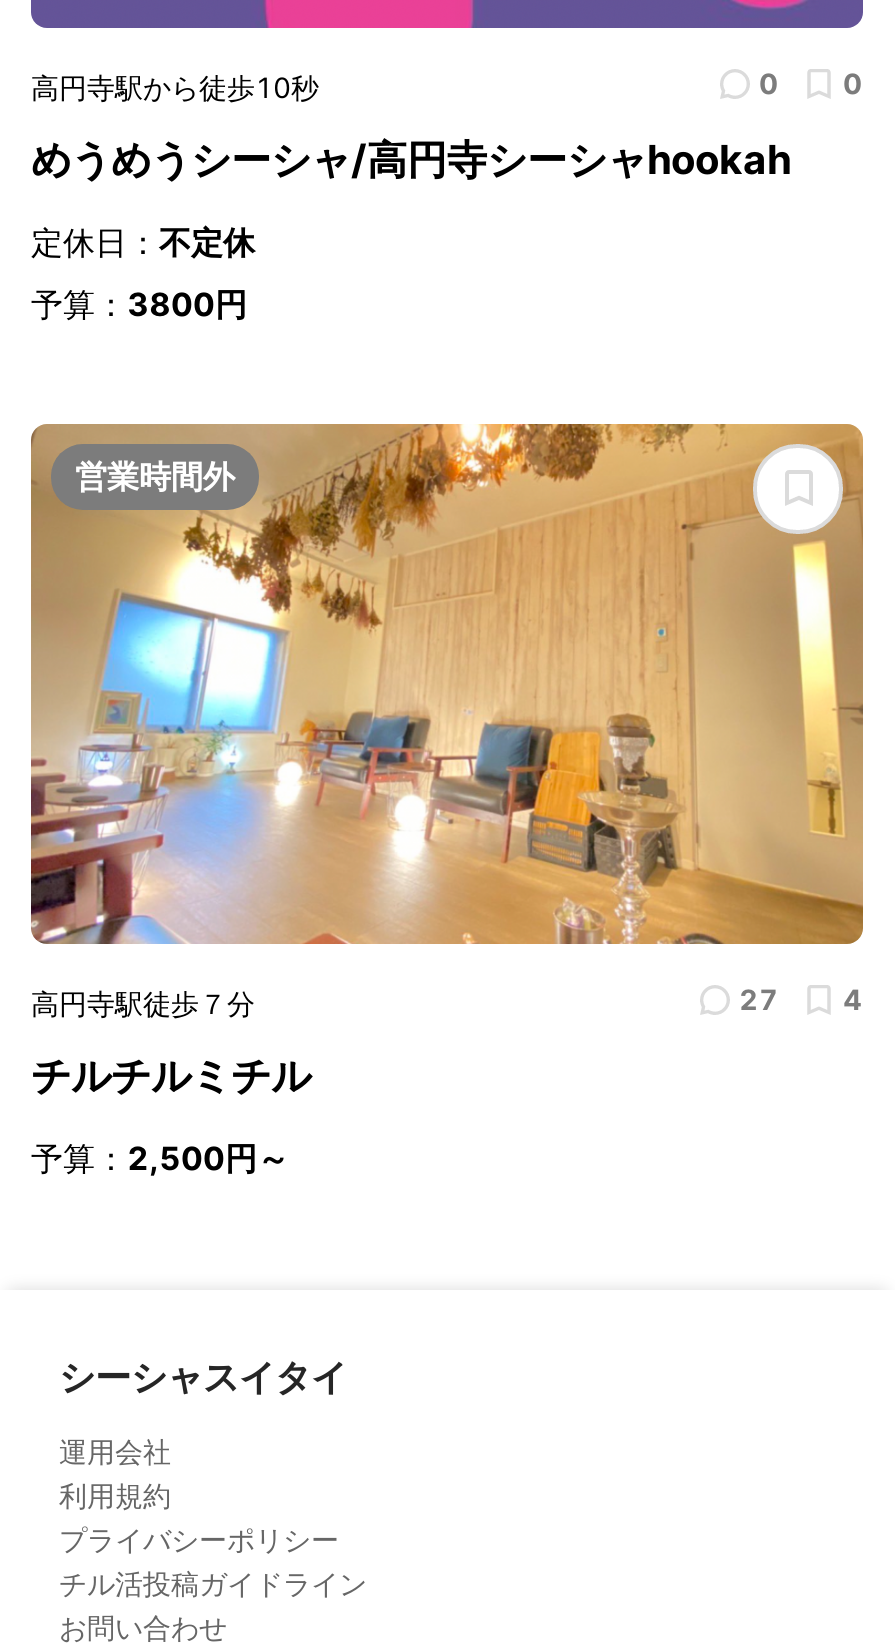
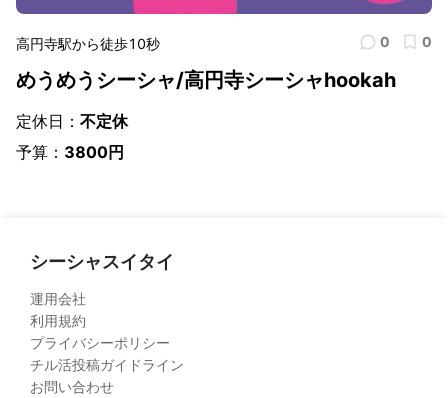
- [image]
- 営業時間外

- 高円寺駅徒歩７分
- 27
- 4
- チルチルミチル
- 予算：2,500円～
